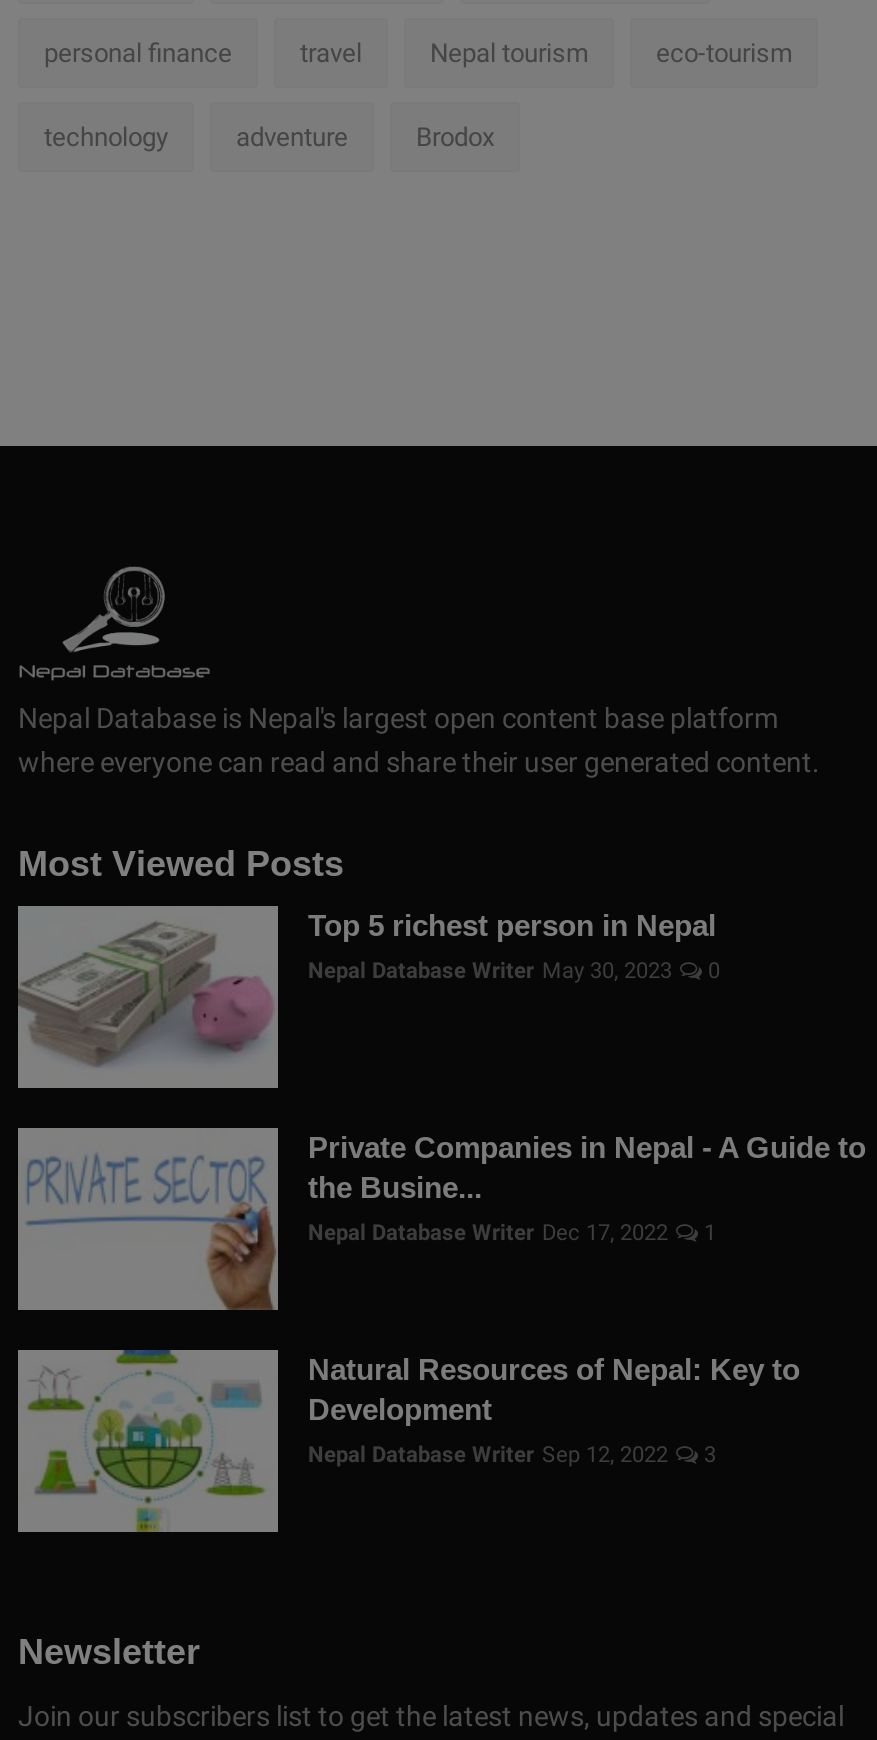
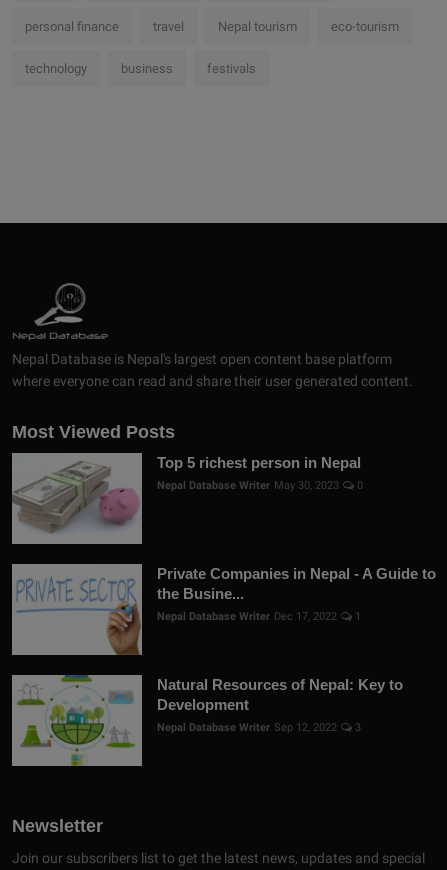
- adventure
- Brodox
+ business
+ festivals
